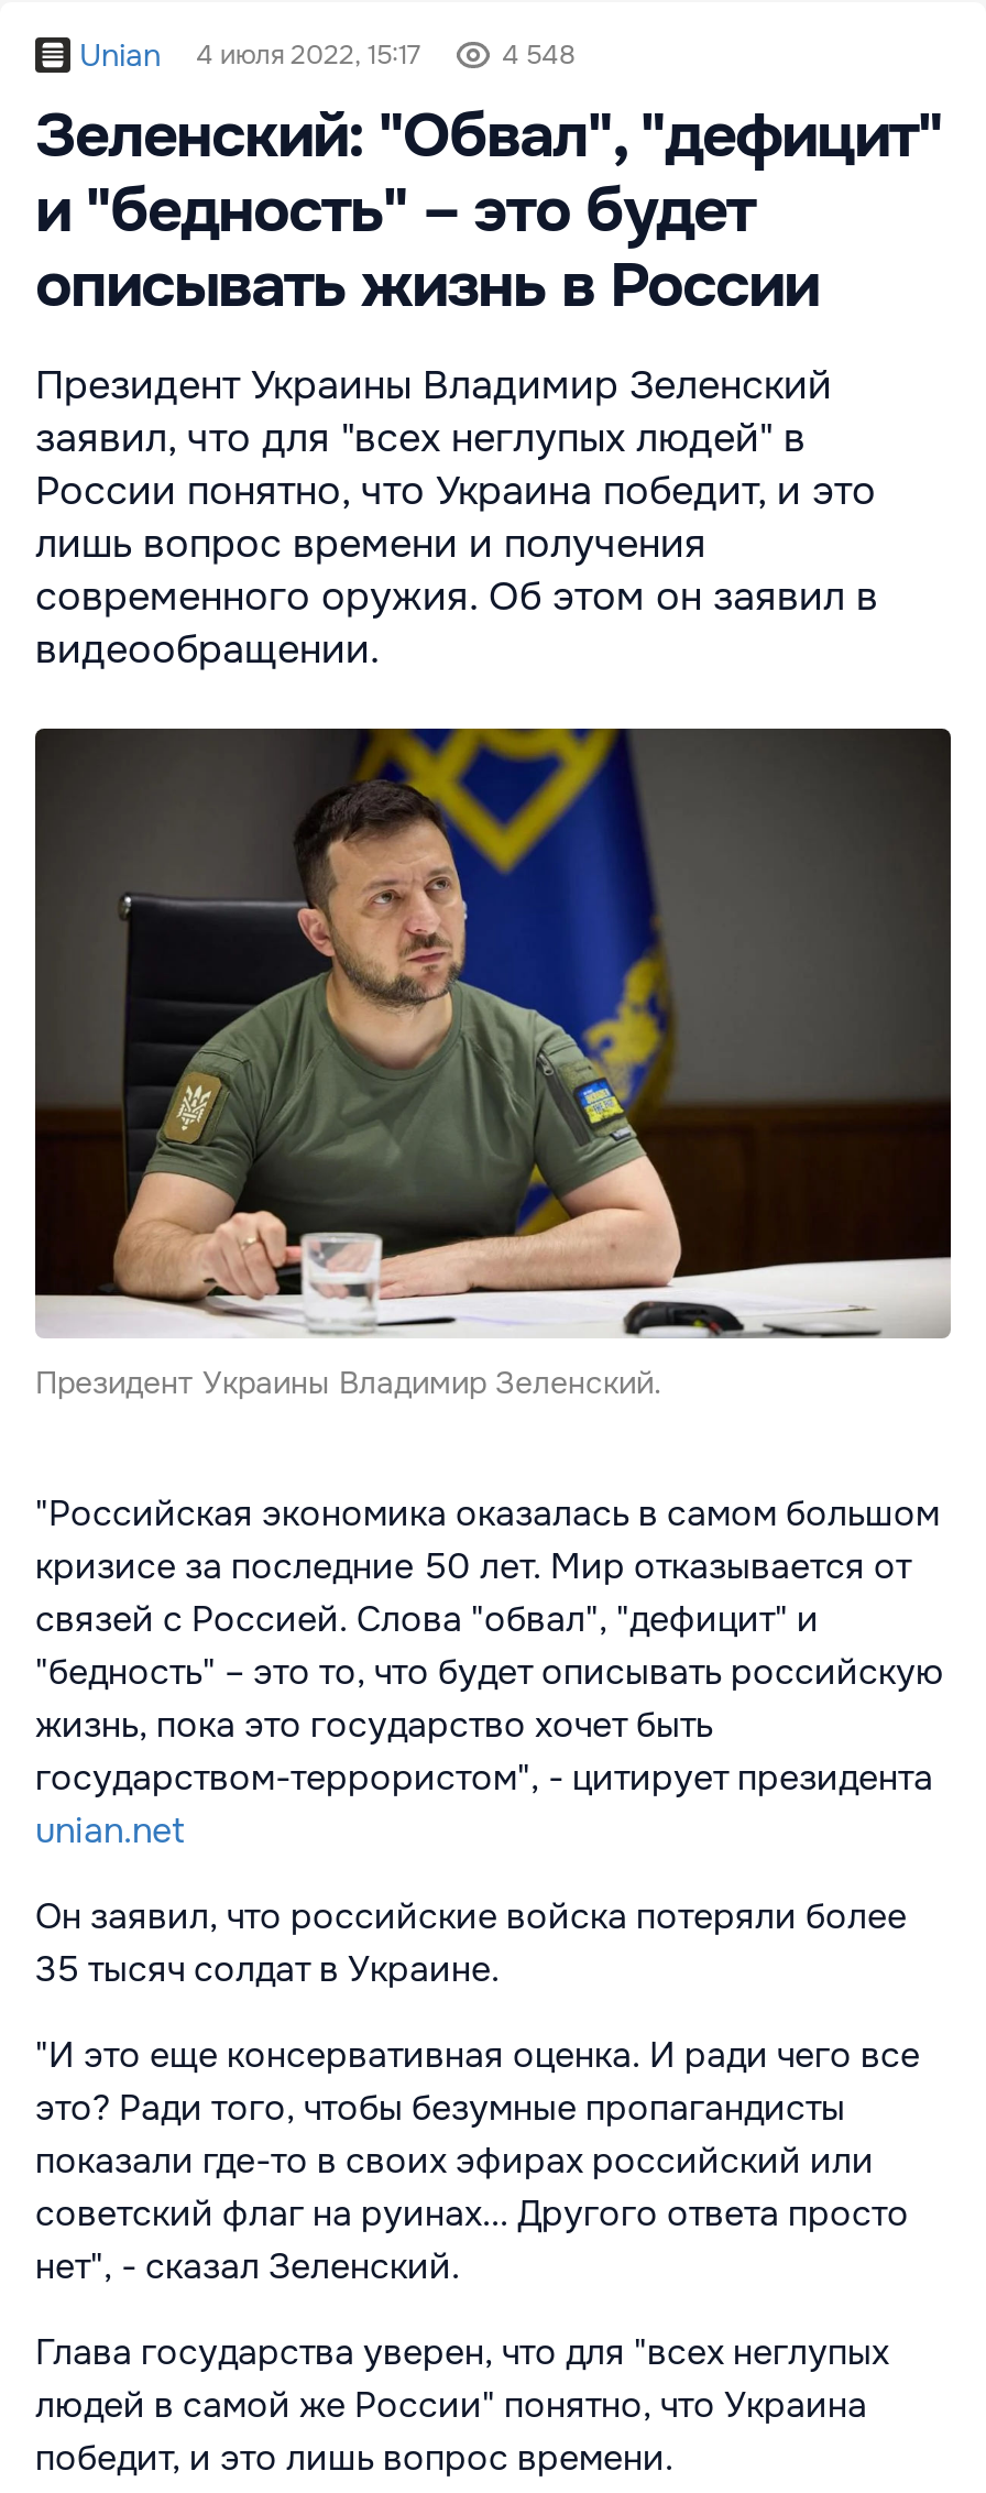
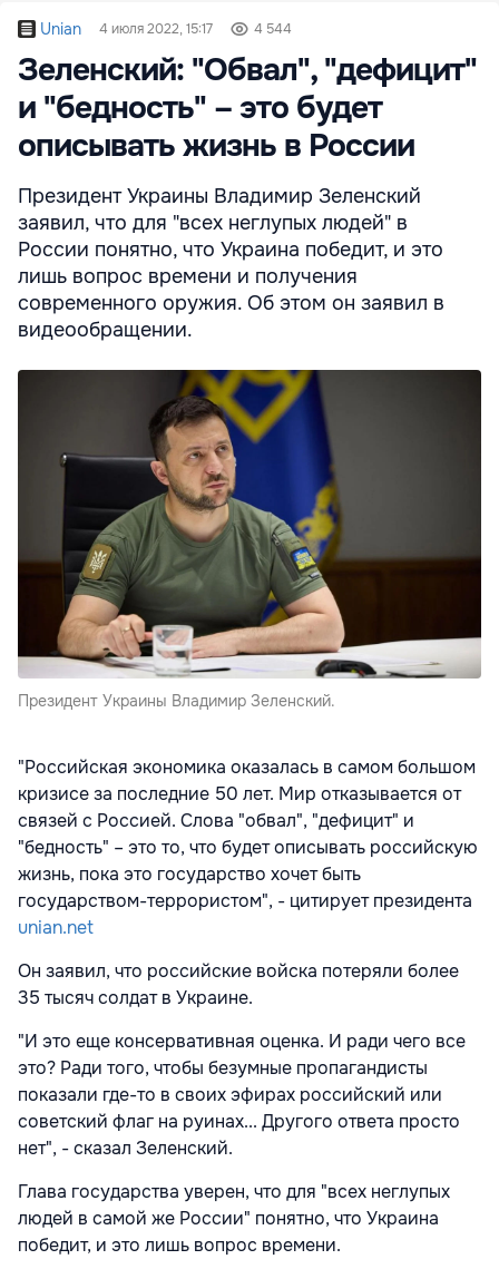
- 4 548
+ 4 544
